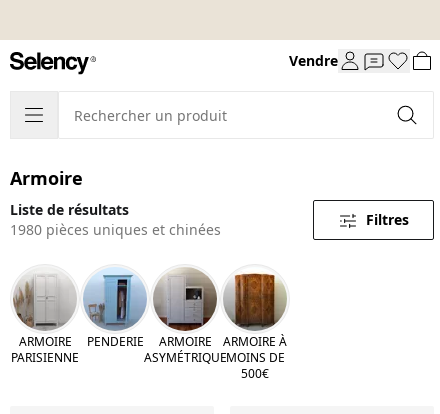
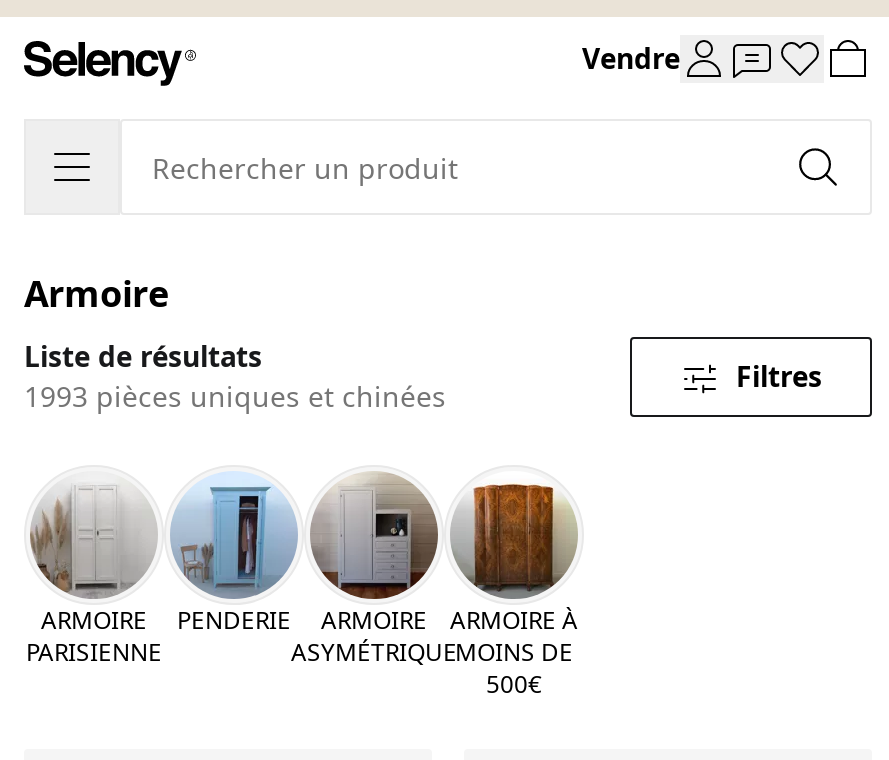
- 1980 pièces uniques et chinées
+ 1993 pièces uniques et chinées
